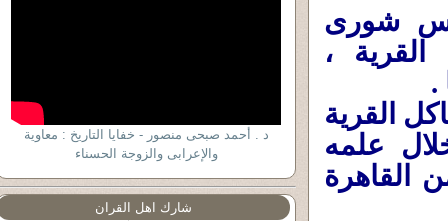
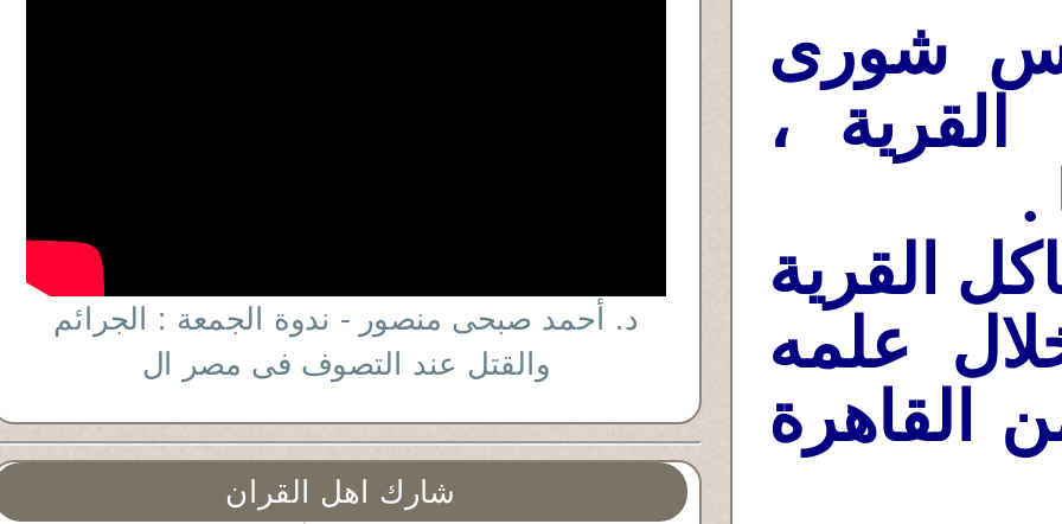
- د . أحمد صبحى منصور - خفايا التاريخ : معاوية
- والإعرابى والزوجة الحسناء
+ د. أحمد صبحى منصور - ندوة الجمعة : الجرائم
+ والقتل عند التصوف فى مصر ال
